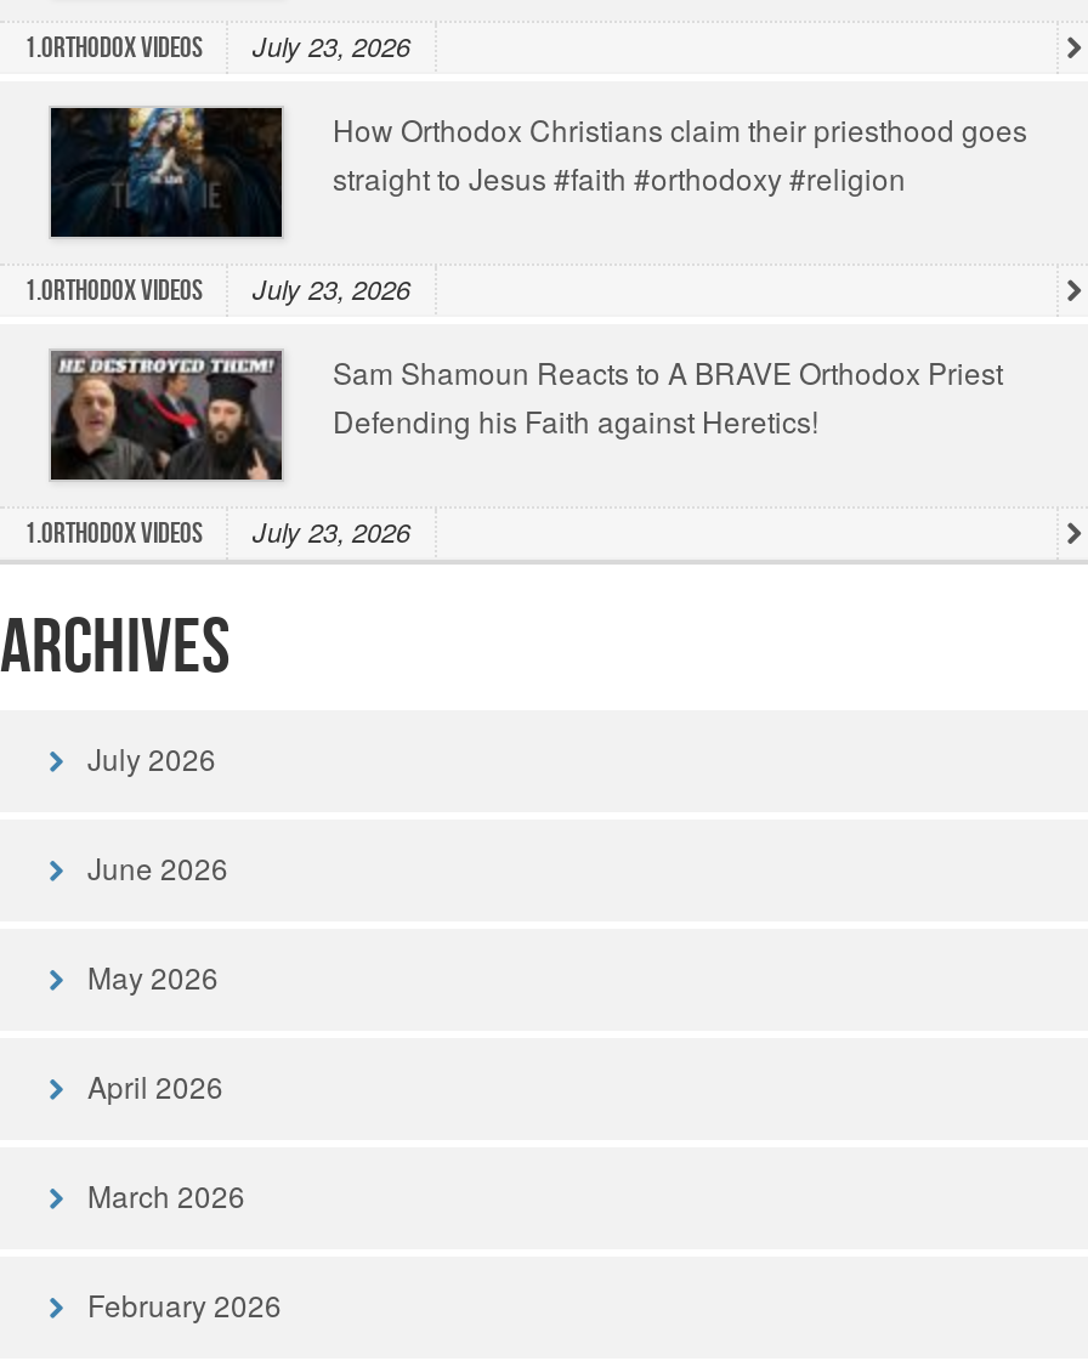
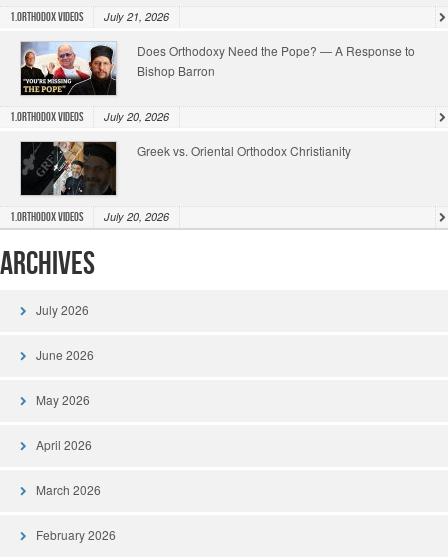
- July 23, 2026
+ July 21, 2026

- [image]
- July 23, 2026
+ [image]
+ July 20, 2026

- How Orthodox Christians claim their priesthood goes
- straight to Jesus #faith #orthodoxy #religion
+ Does Orthodoxy Need the Pope? — A Response to
+ Bishop Barron

- [image]
- July 23, 2026
+ [image]
+ July 20, 2026

- Sam Shamoun Reacts to A BRAVE Orthodox Priest
- Defending his Faith against Heretics!
+ Greek vs. Oriental Orthodox Christianity
